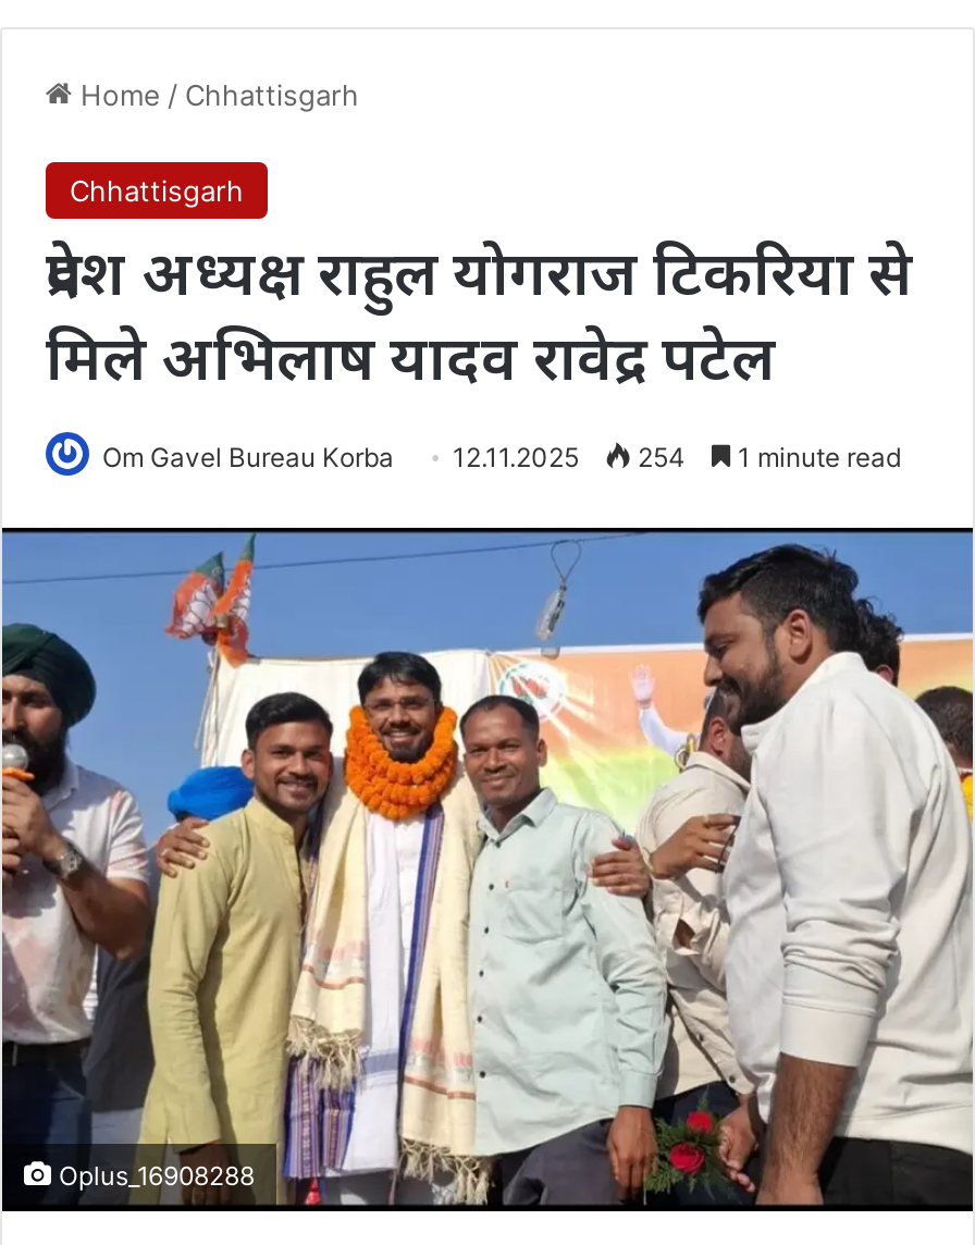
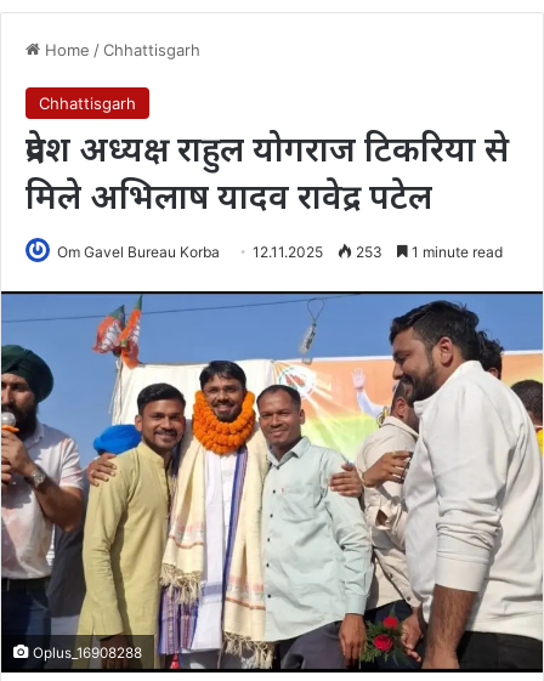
- Om Gavel Bureau Korba 12.11.2025 254 1 minute read
+ Om Gavel Bureau Korba 12.11.2025 253 1 minute read
